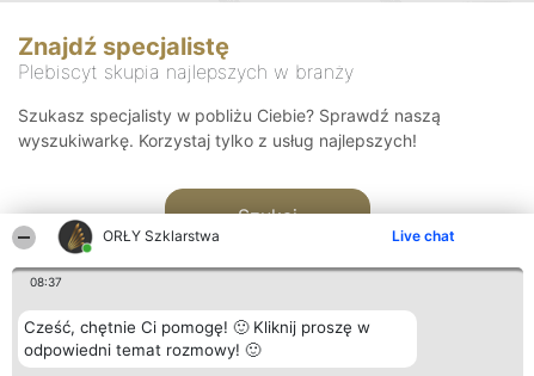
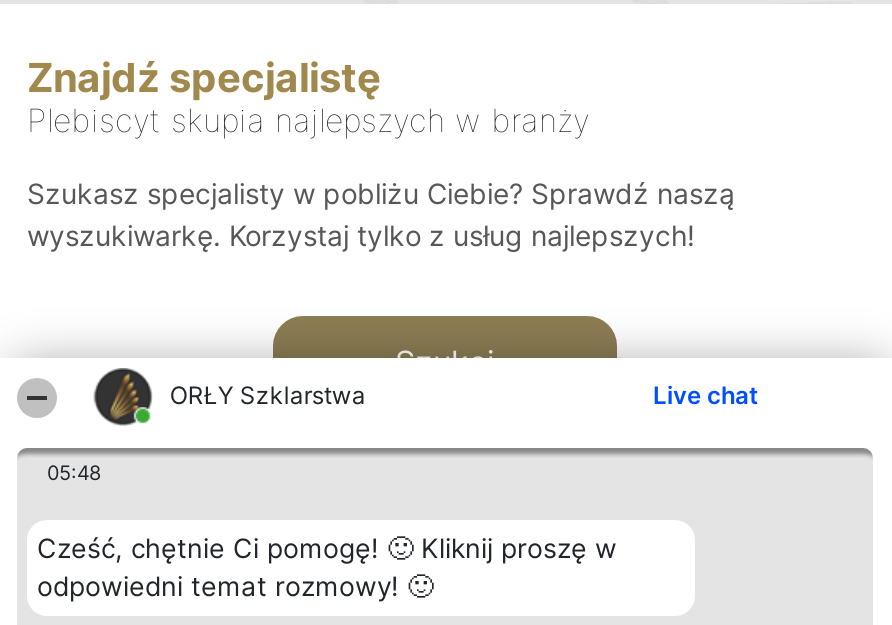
- 08:37
+ 05:48
